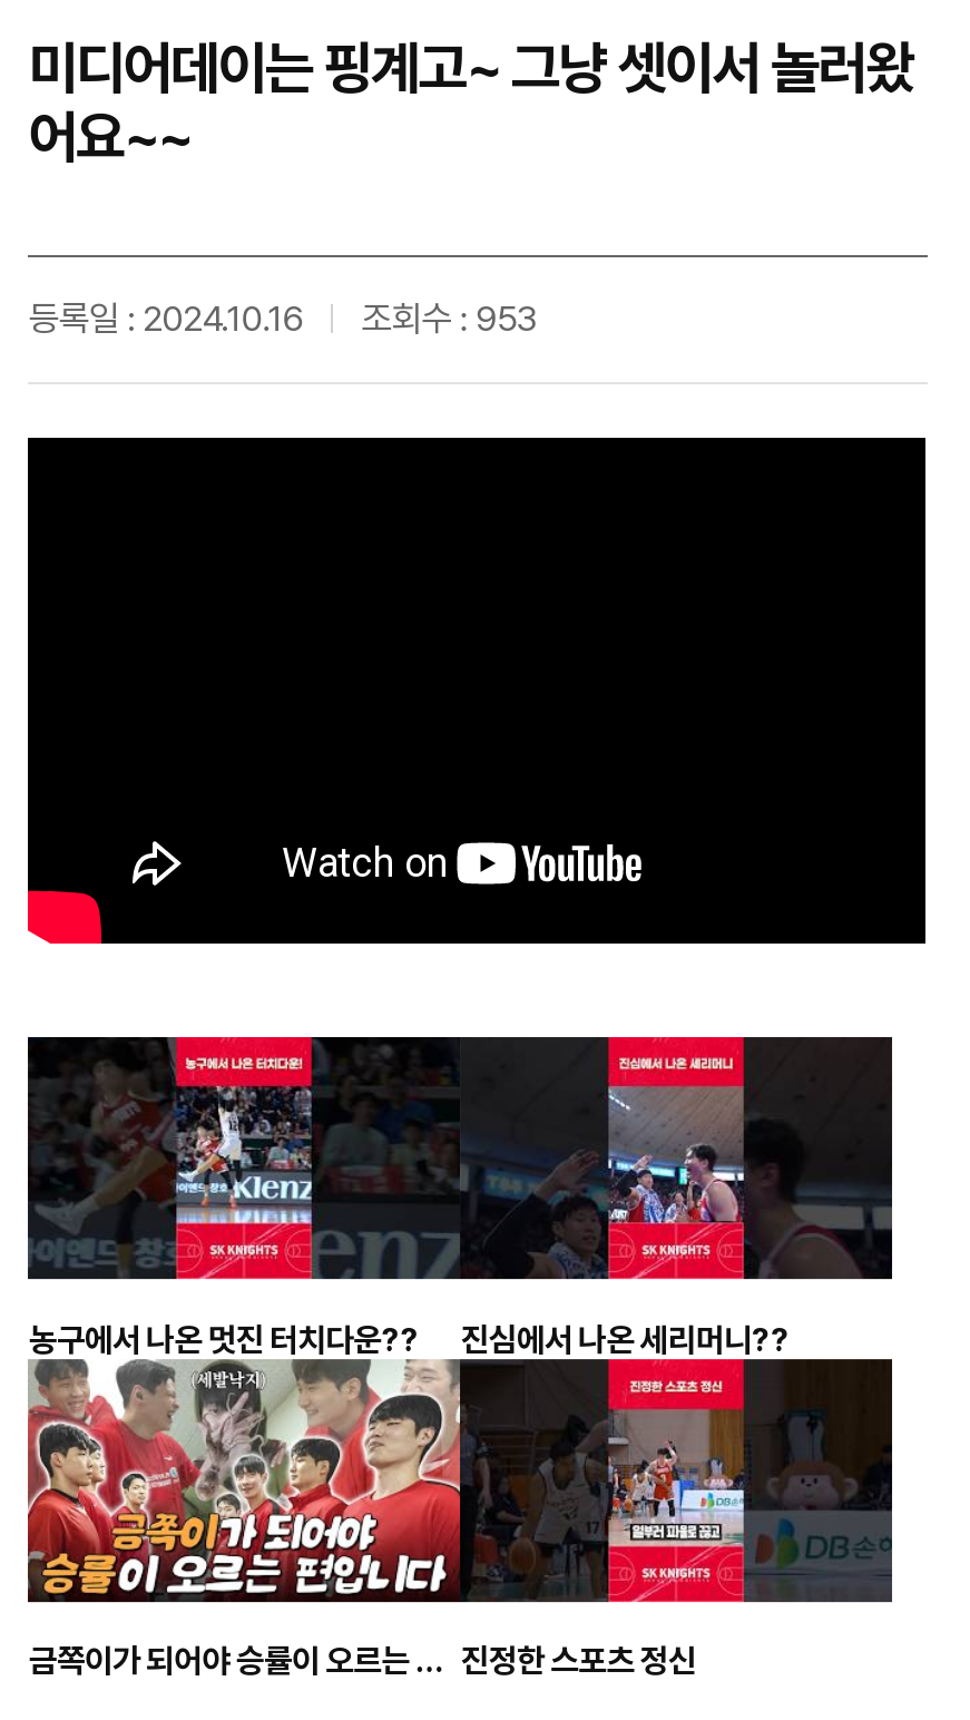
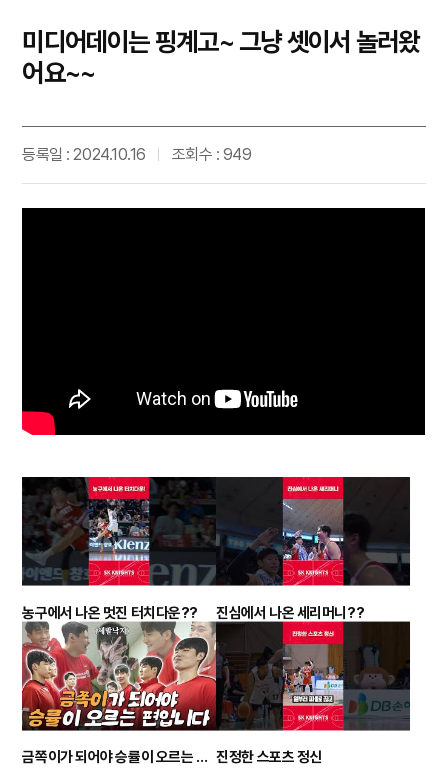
- 등록일 : 2024.10.16 조회수 : 953
+ 등록일 : 2024.10.16 조회수 : 949
